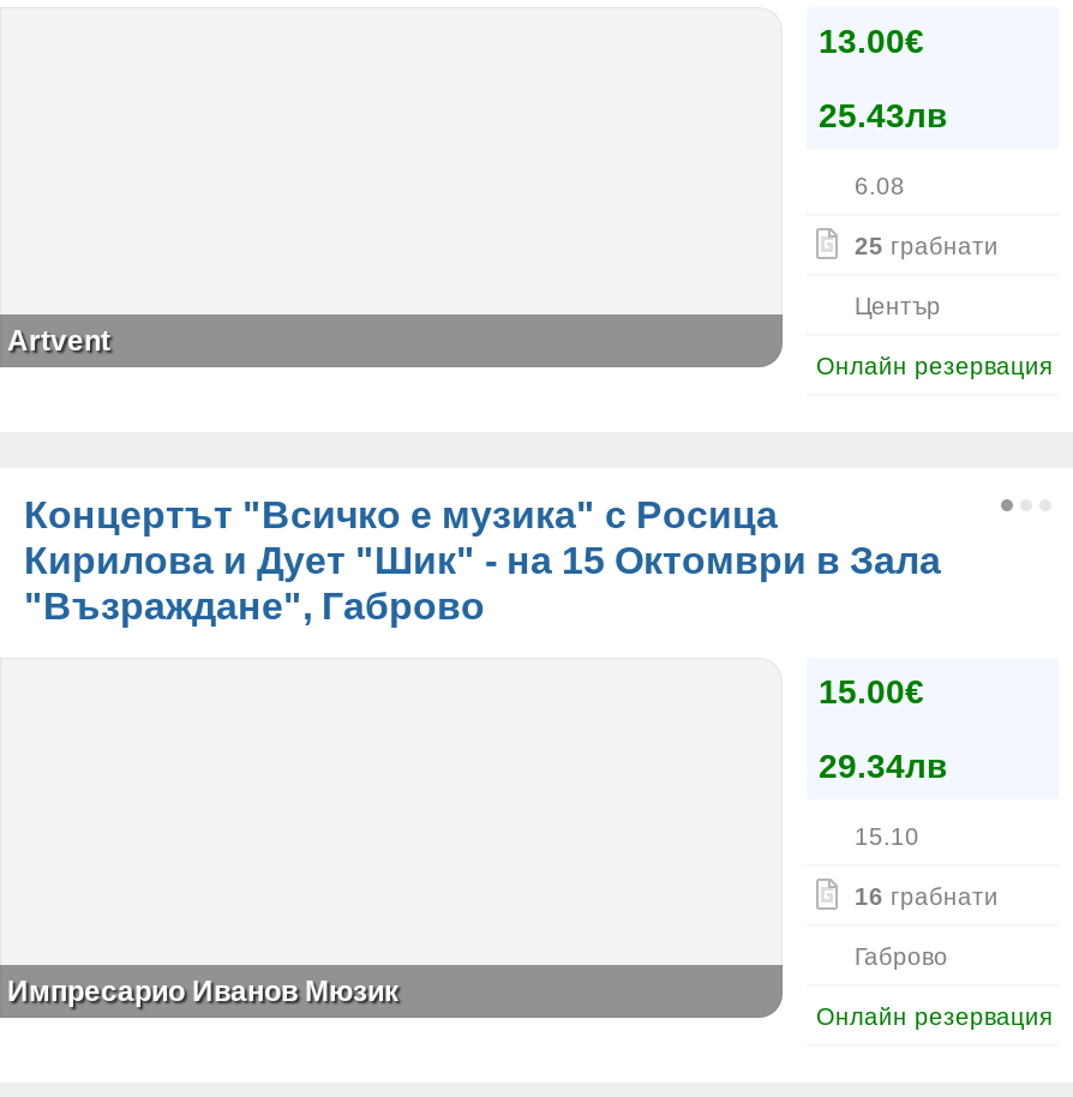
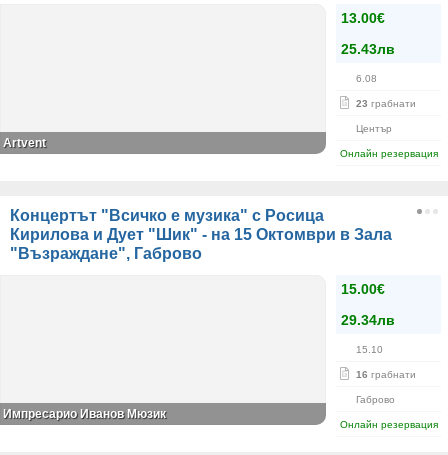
- 25 грабнати
+ 23 грабнати
